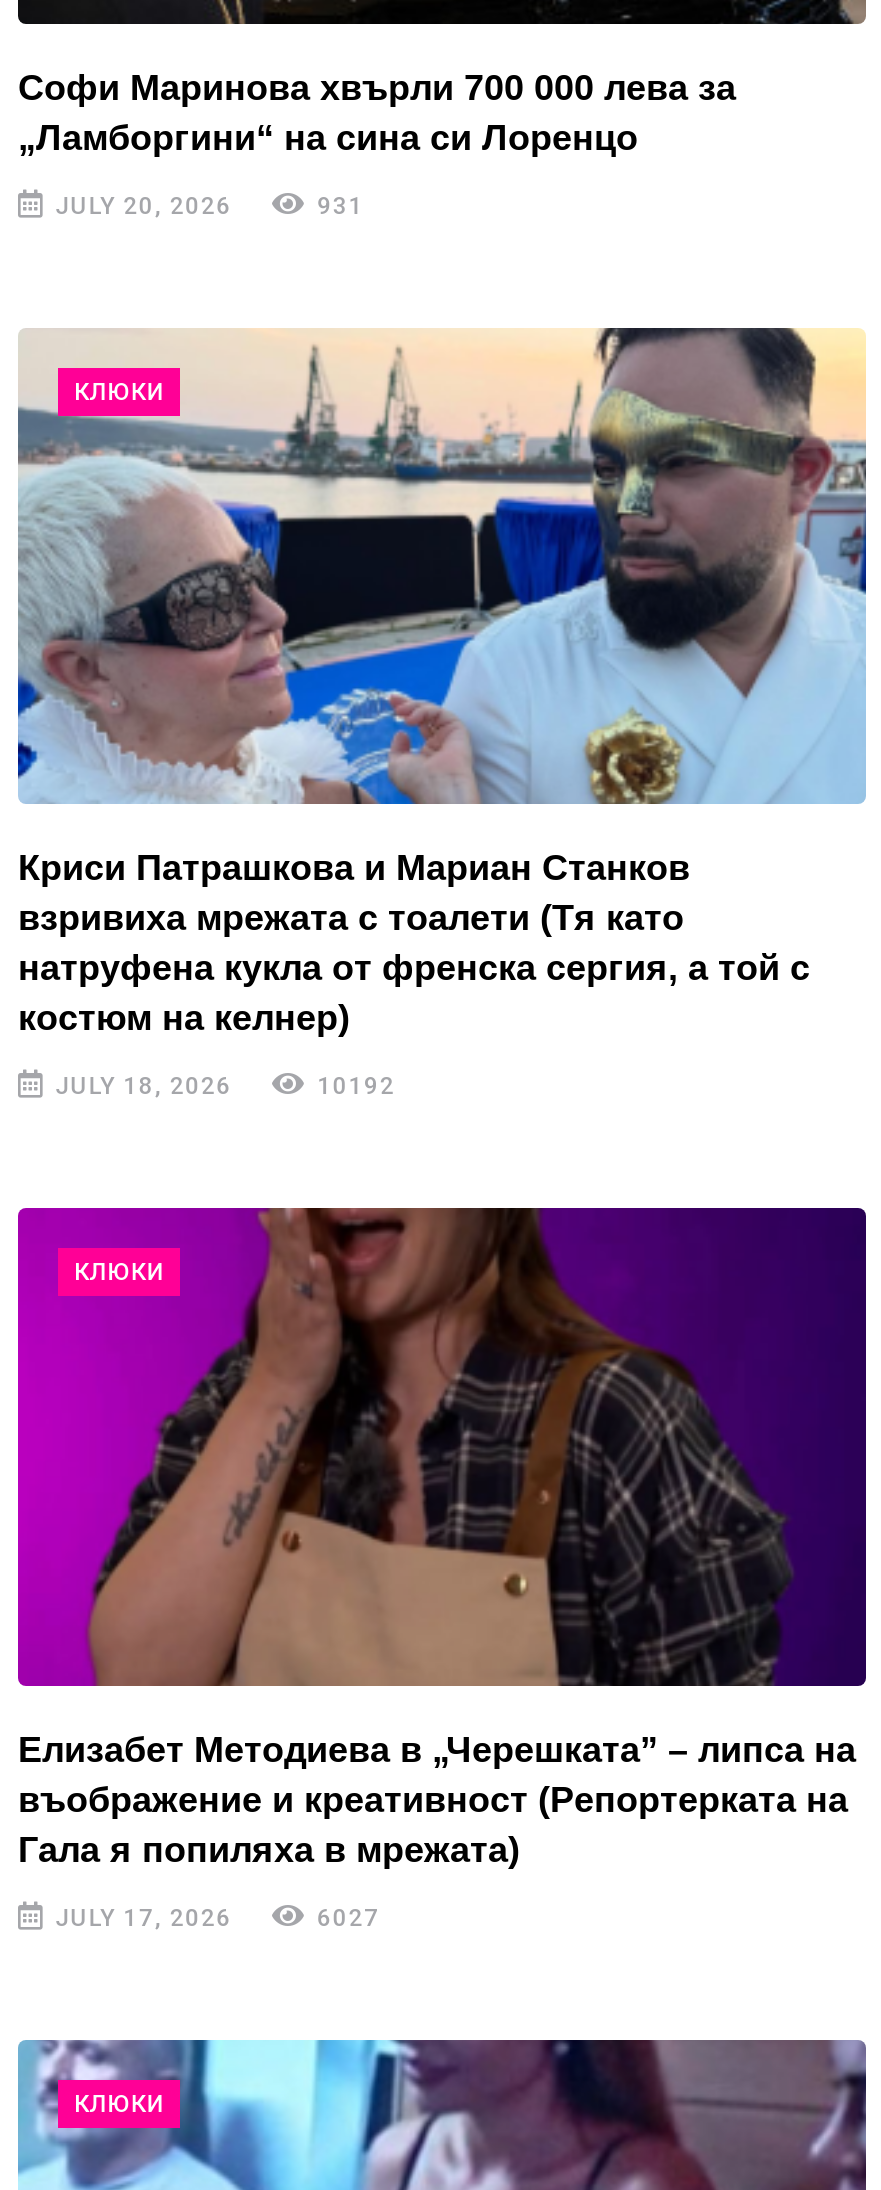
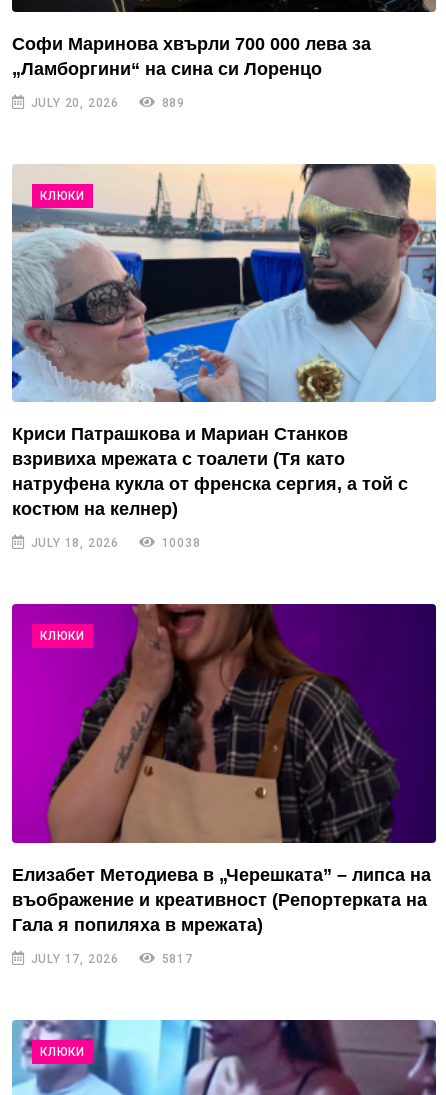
- 931
+ 889

- 10192
+ 10038

- 6027
+ 5817
